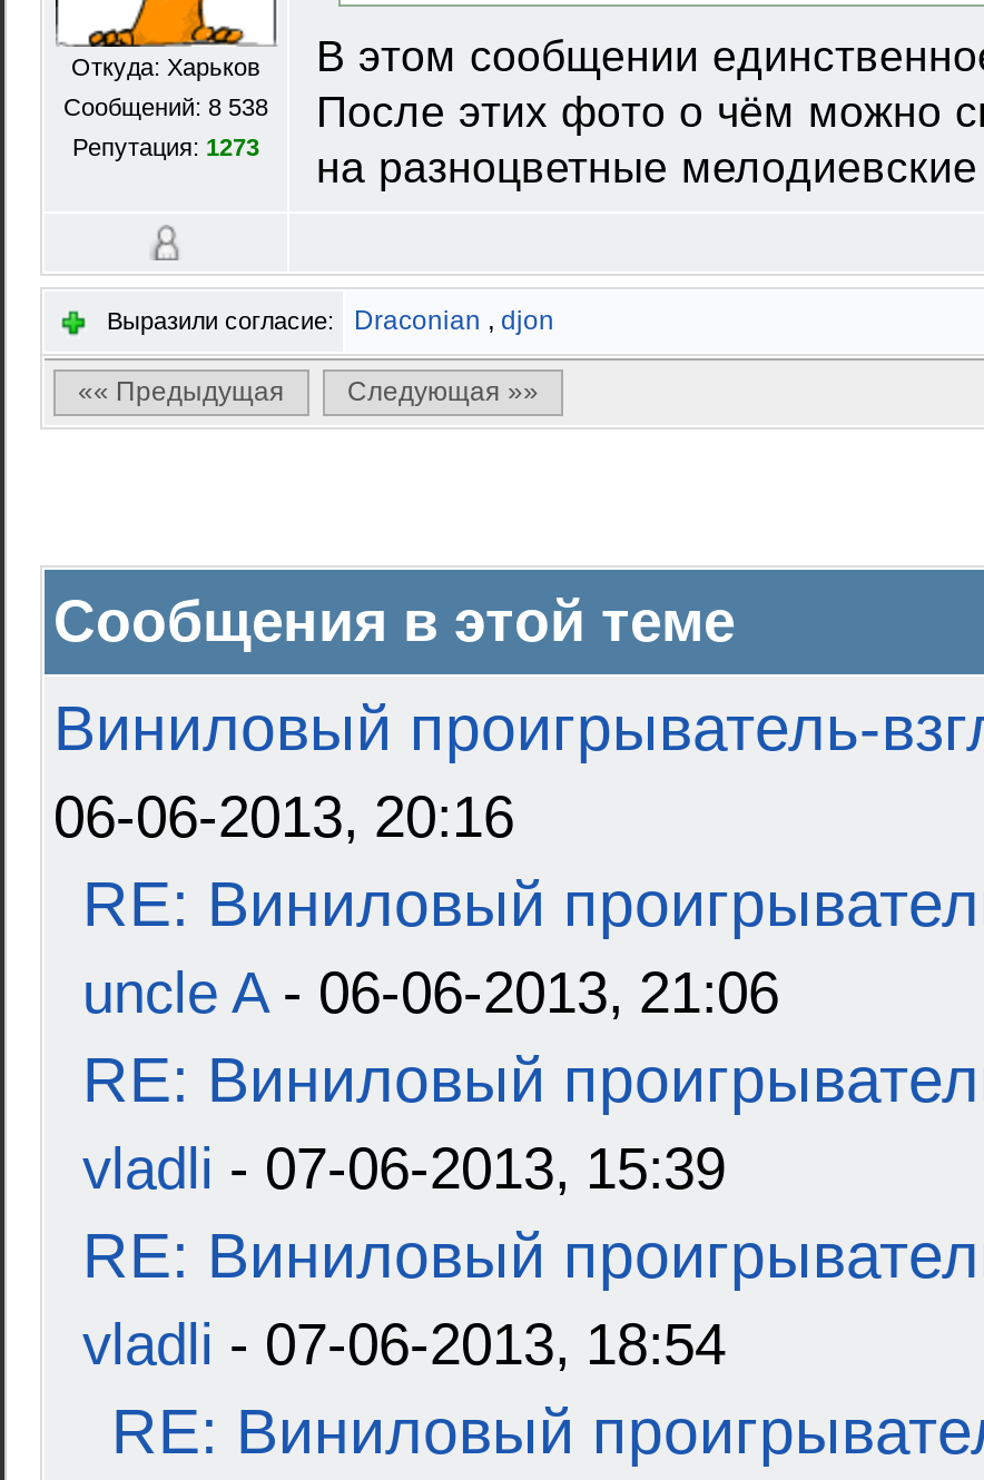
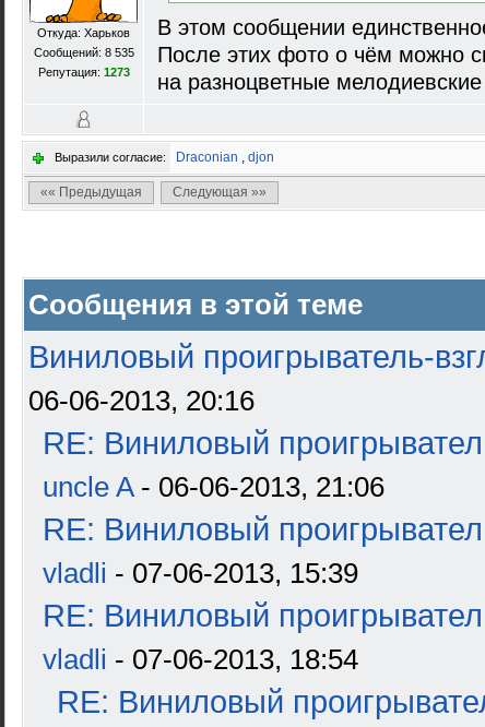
- Сообщений: 8 538
+ Сообщений: 8 535
